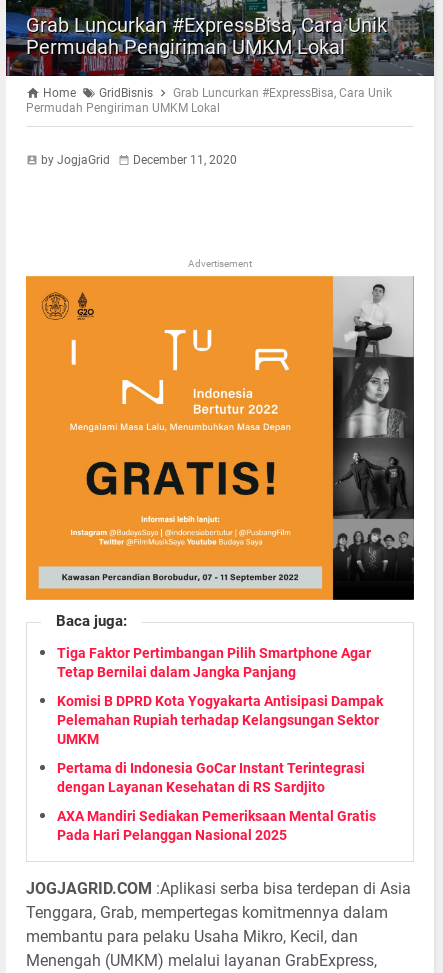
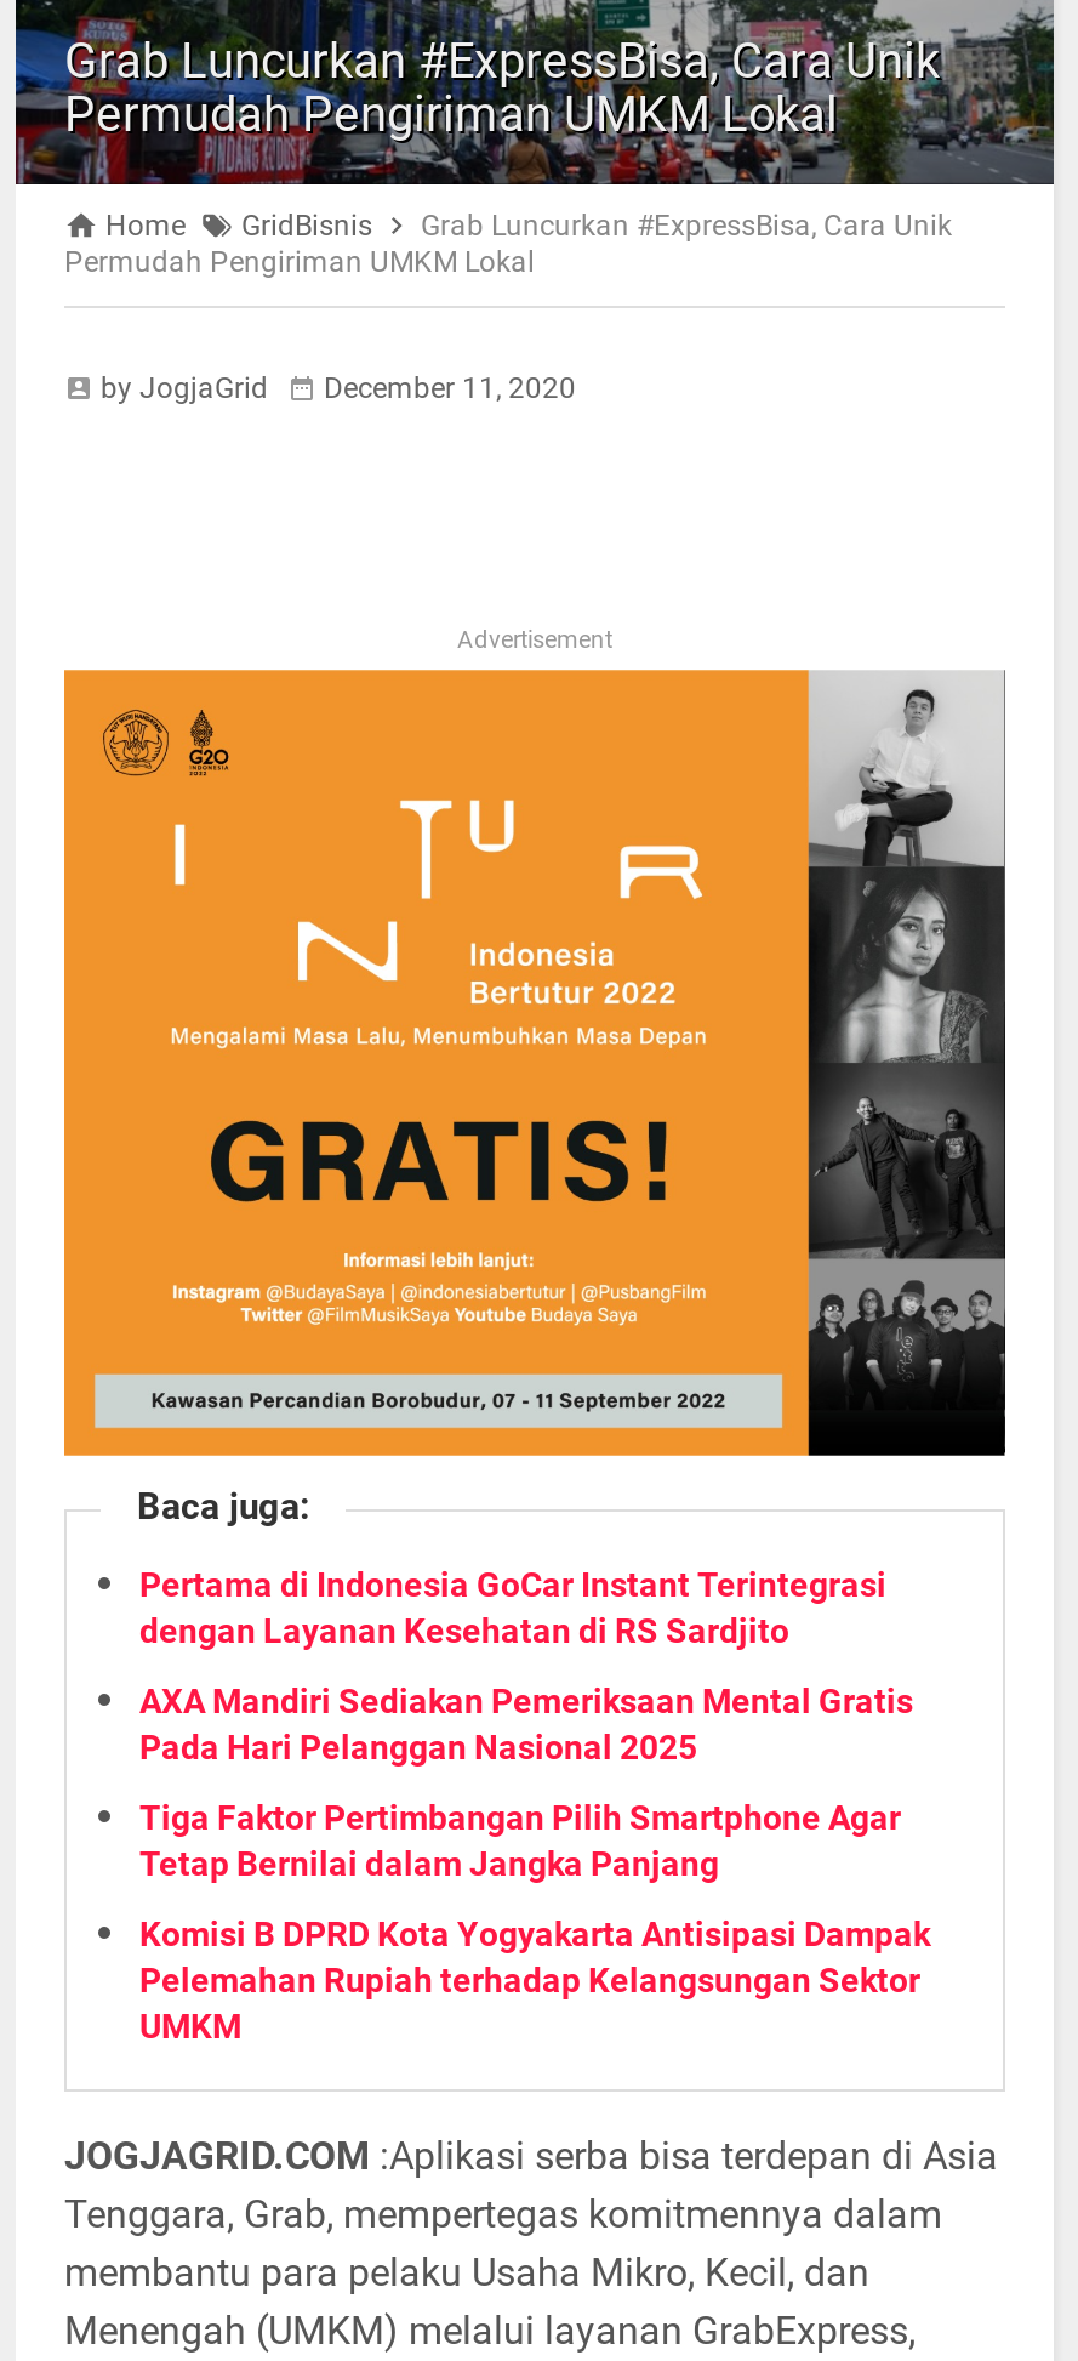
moved down: Tiga Faktor Pertimbangan Pilih Smartphone Agar | Tetap Bernilai dalam Jangka Panjang | Komisi B DPRD Kota Yogyakarta Antisipasi Dampak | Pelemahan Rupiah terhadap Kelangsungan Sektor | UMKM

moved up: Pertama di Indonesia GoCar Instant Terintegrasi | dengan Layanan Kesehatan di RS Sardjito | AXA Mandiri Sediakan Pemeriksaan Mental Gratis | Pada Hari Pelanggan Nasional 2025
